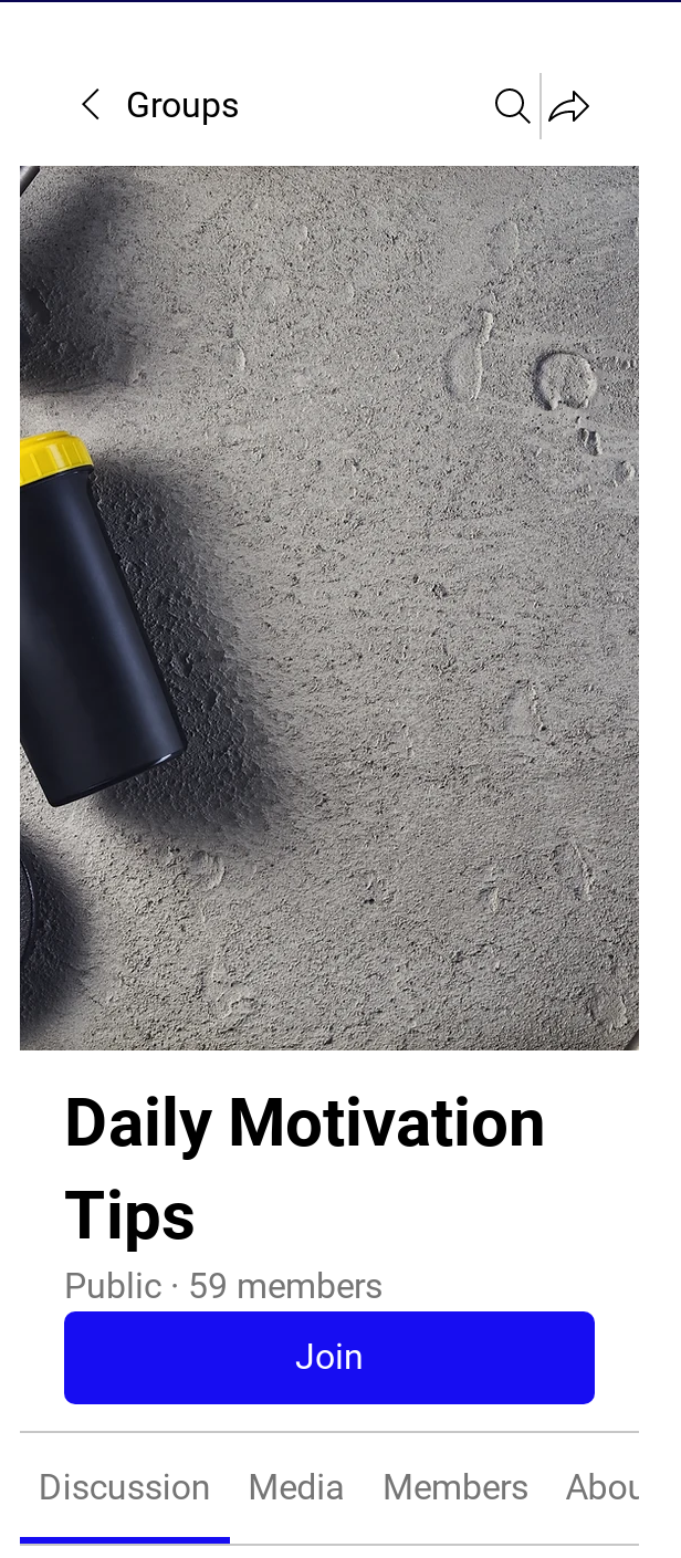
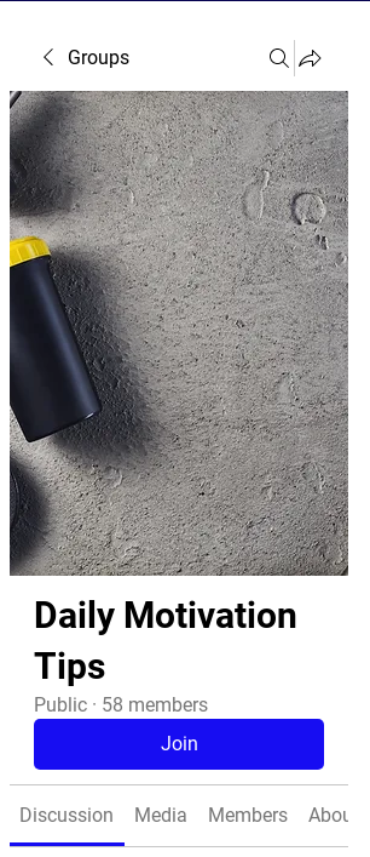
- Public · 59 members
+ Public · 58 members
